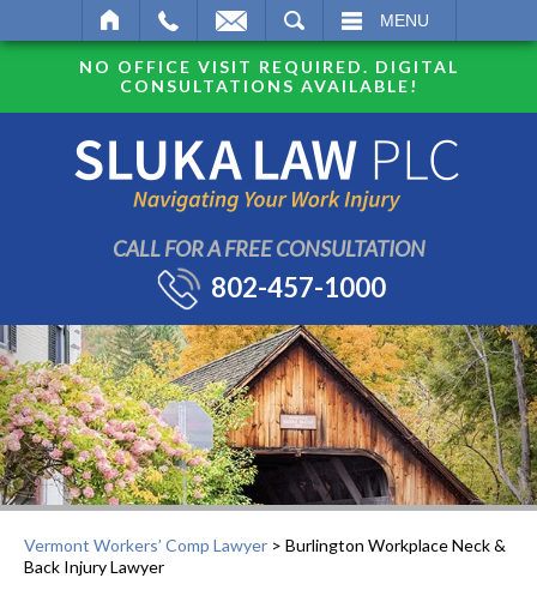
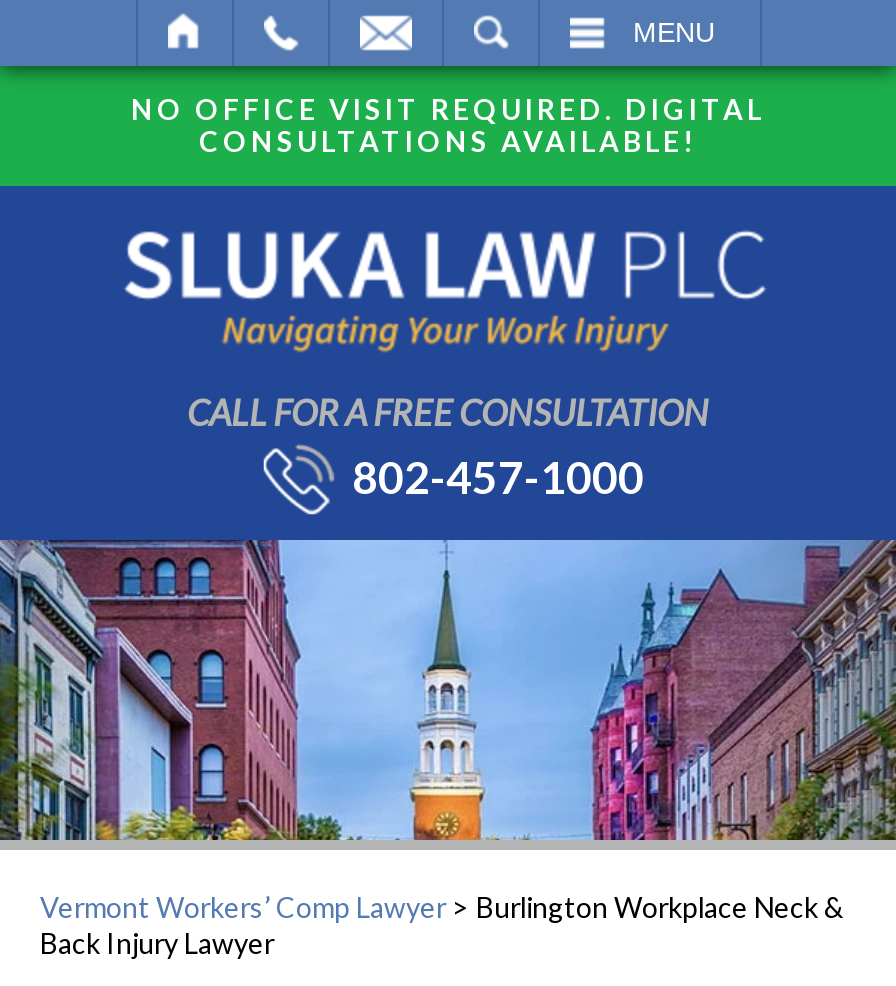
- [image]
+ [image]
